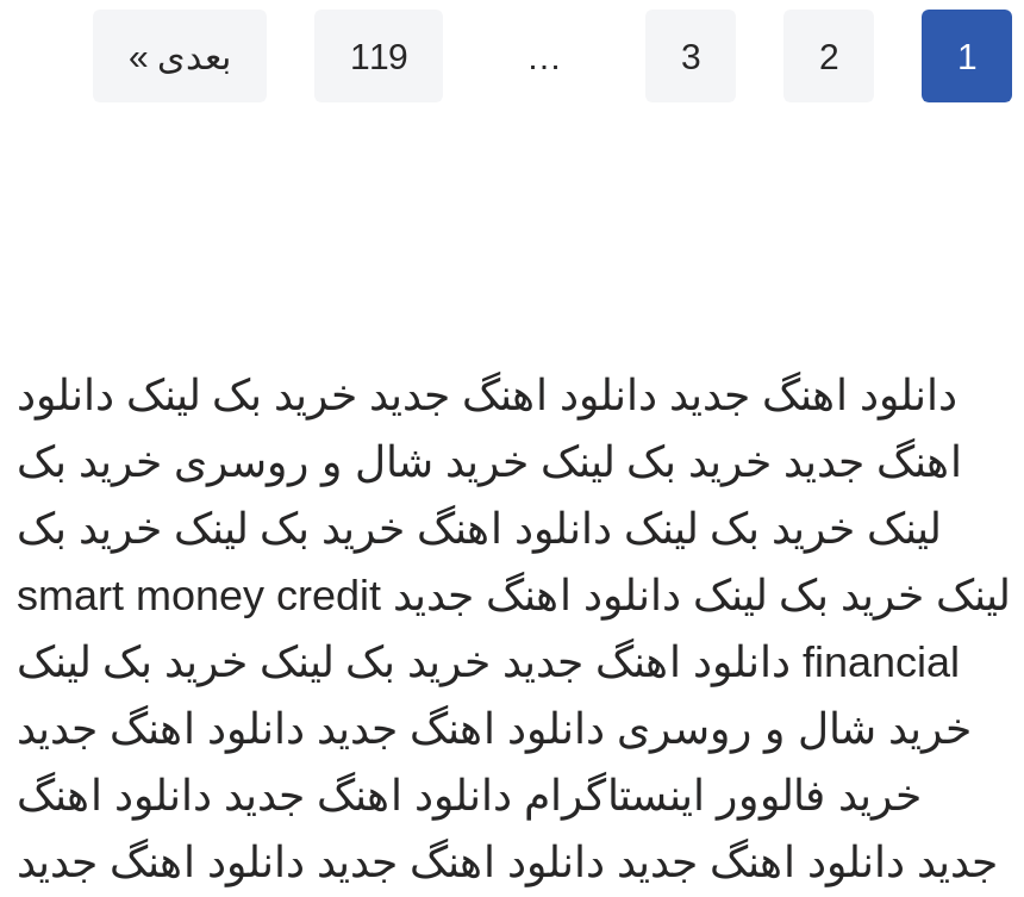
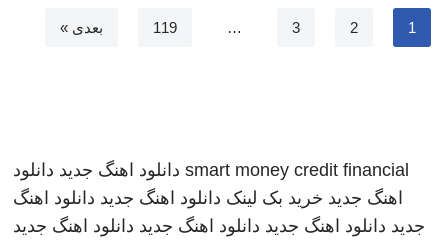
- دانلود اهنگ جدید دانلود اهنگ جدید خرید بک لینک دانلود
- اهنگ جدید خرید بک لینک خرید شال و روسری خرید بک
- لینک خرید بک لینک دانلود اهنگ خرید بک لینک خرید بک
- لینک خرید بک لینک دانلود اهنگ جدید smart money credit
- financial دانلود اهنگ جدید خرید بک لینک خرید بک لینک
- خرید شال و روسری دانلود اهنگ جدید دانلود اهنگ جدید
- خرید فالوور اینستاگرام دانلود اهنگ جدید دانلود اهنگ
+ smart money credit financial دانلود اهنگ جدید دانلود
+ اهنگ جدید خرید بک لینک دانلود اهنگ جدید دانلود اهنگ
